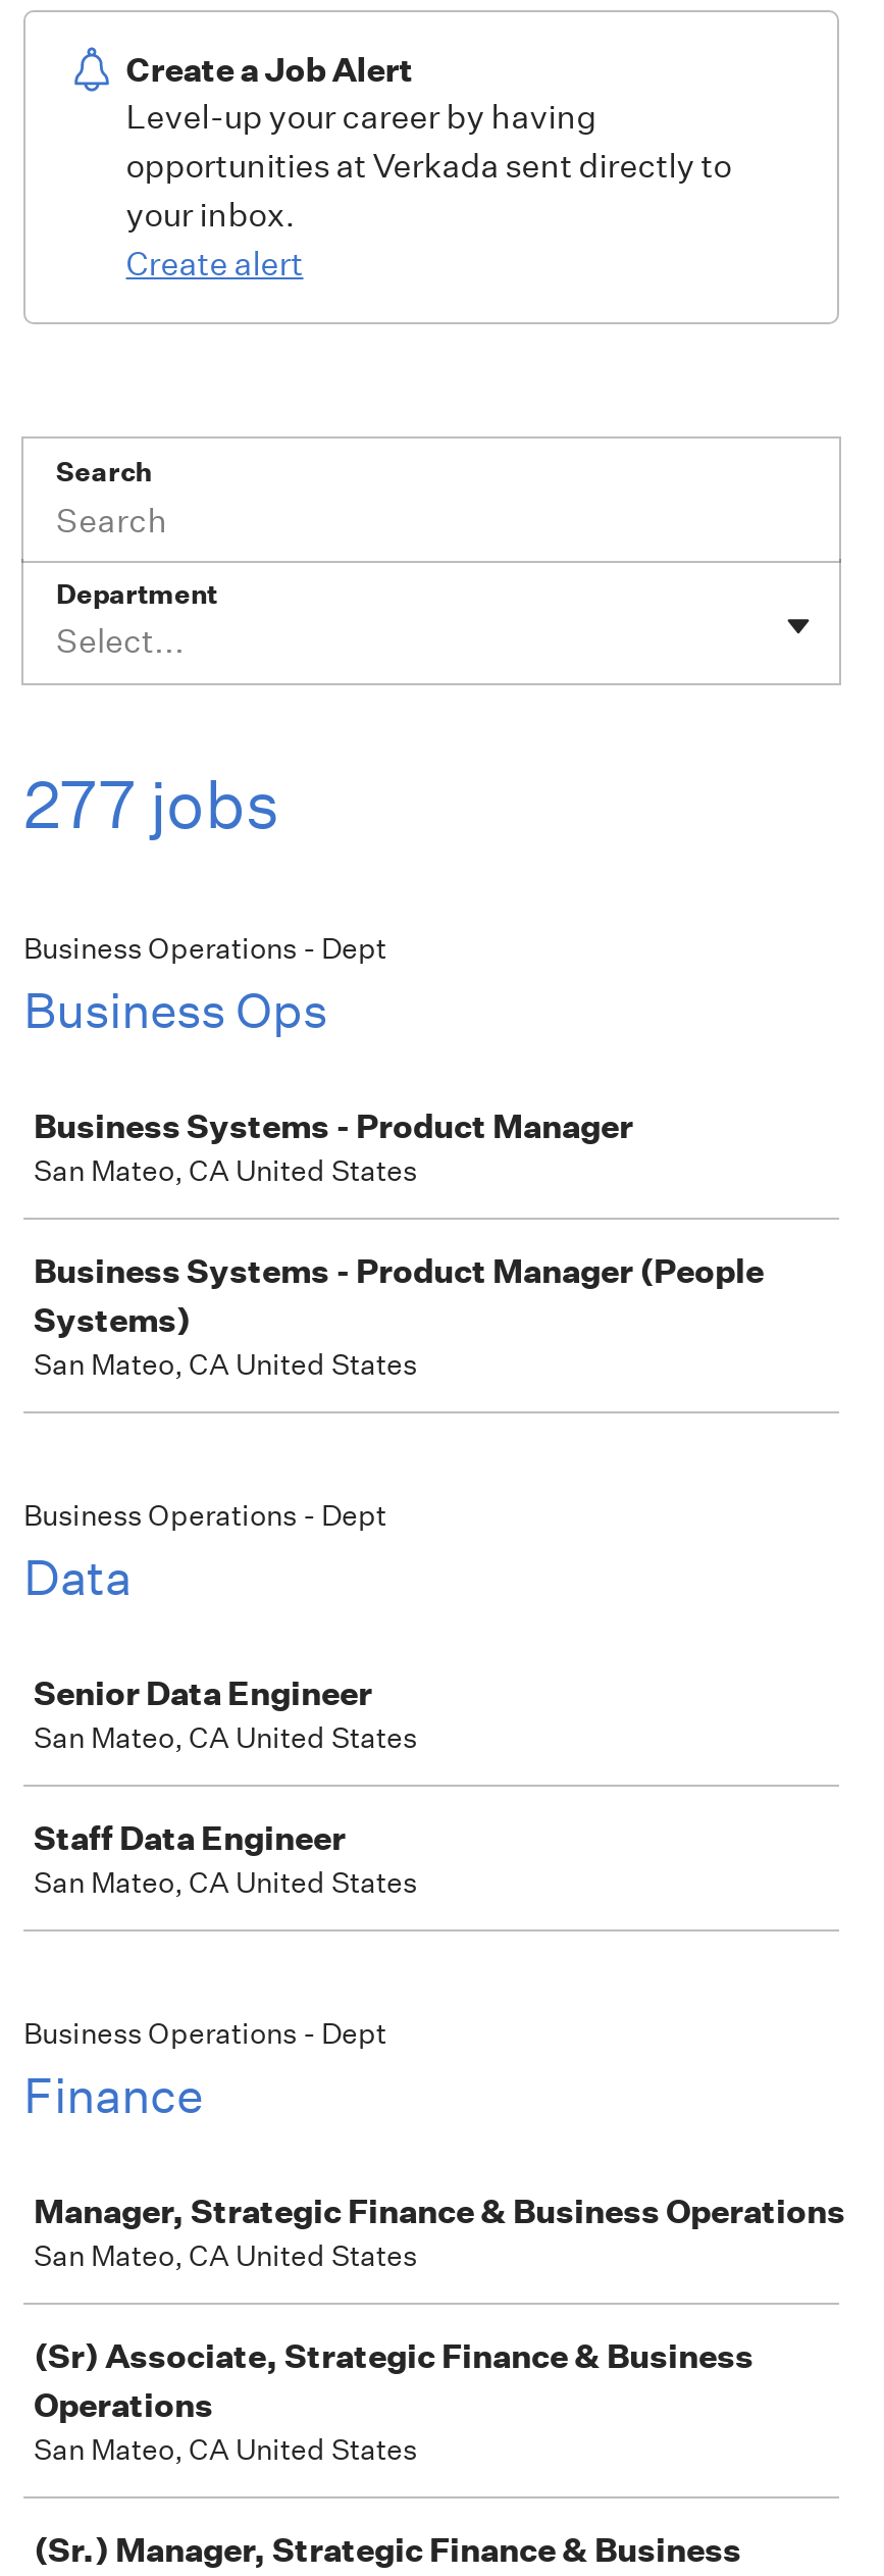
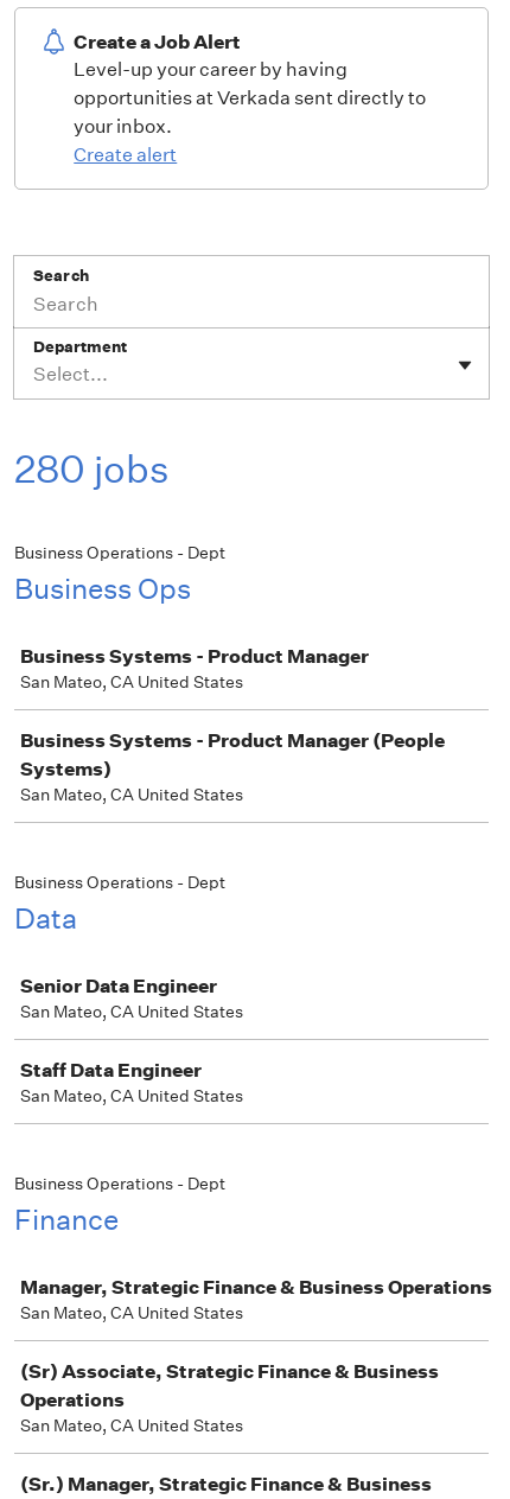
- 277 jobs
+ 280 jobs
